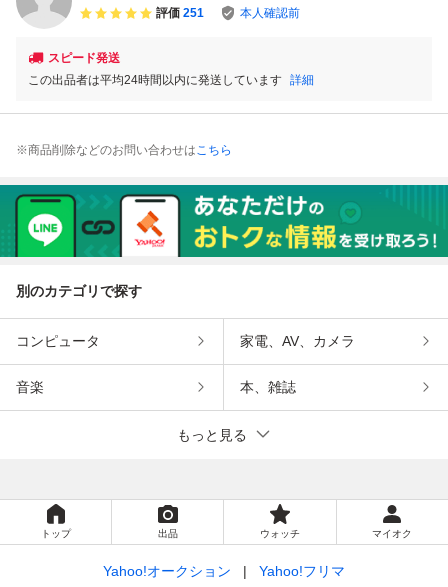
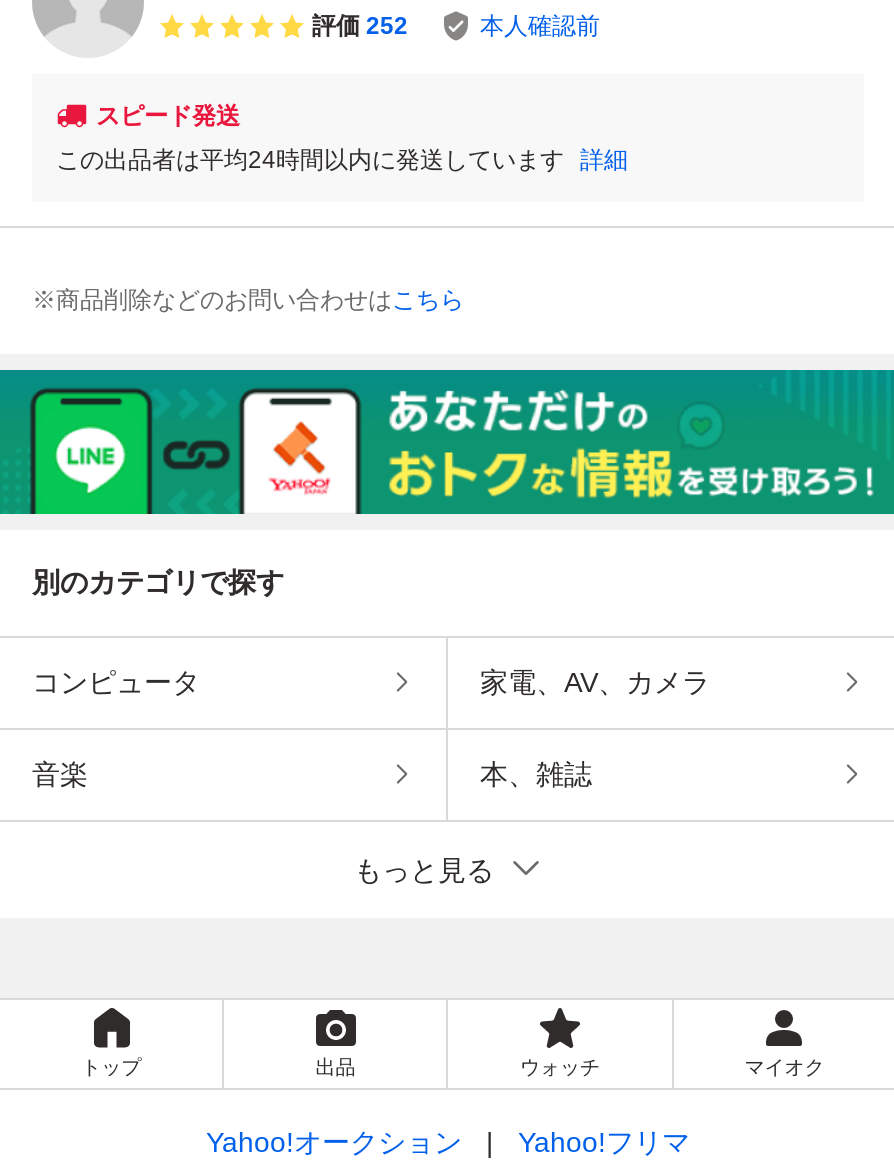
- 評価 251
+ 評価 252
